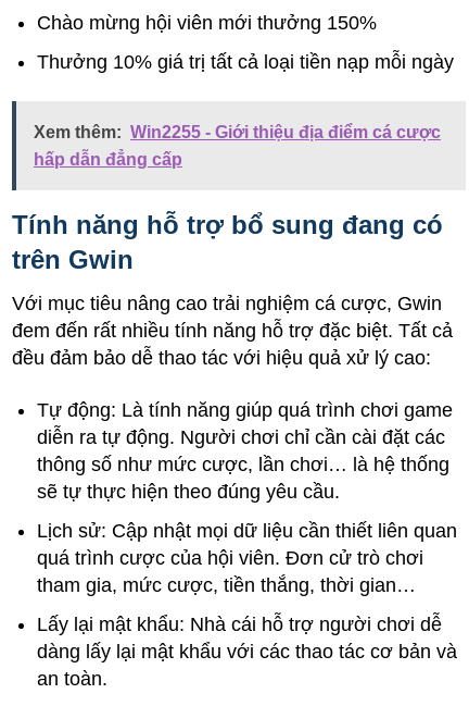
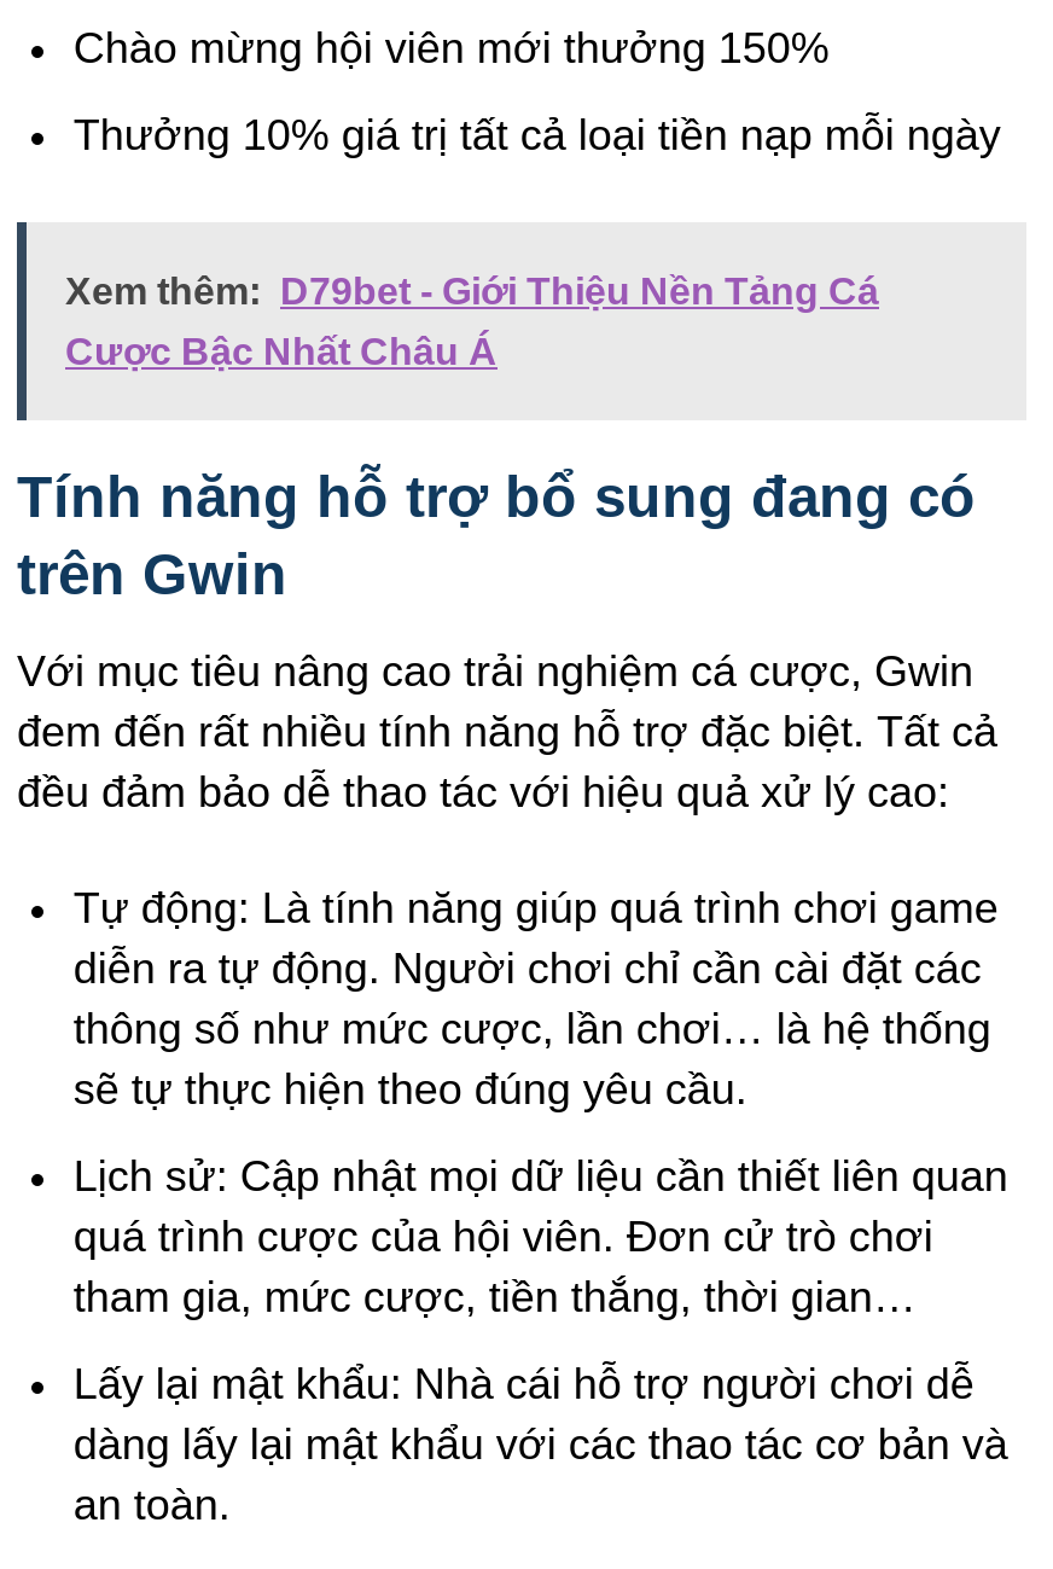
- Xem thêm: Win2255 - Giới thiệu địa điểm cá cược
+ Xem thêm: D79bet - Giới Thiệu Nền Tảng Cá

- hấp dẫn đẳng cấp
+ Cược Bậc Nhất Châu Á
